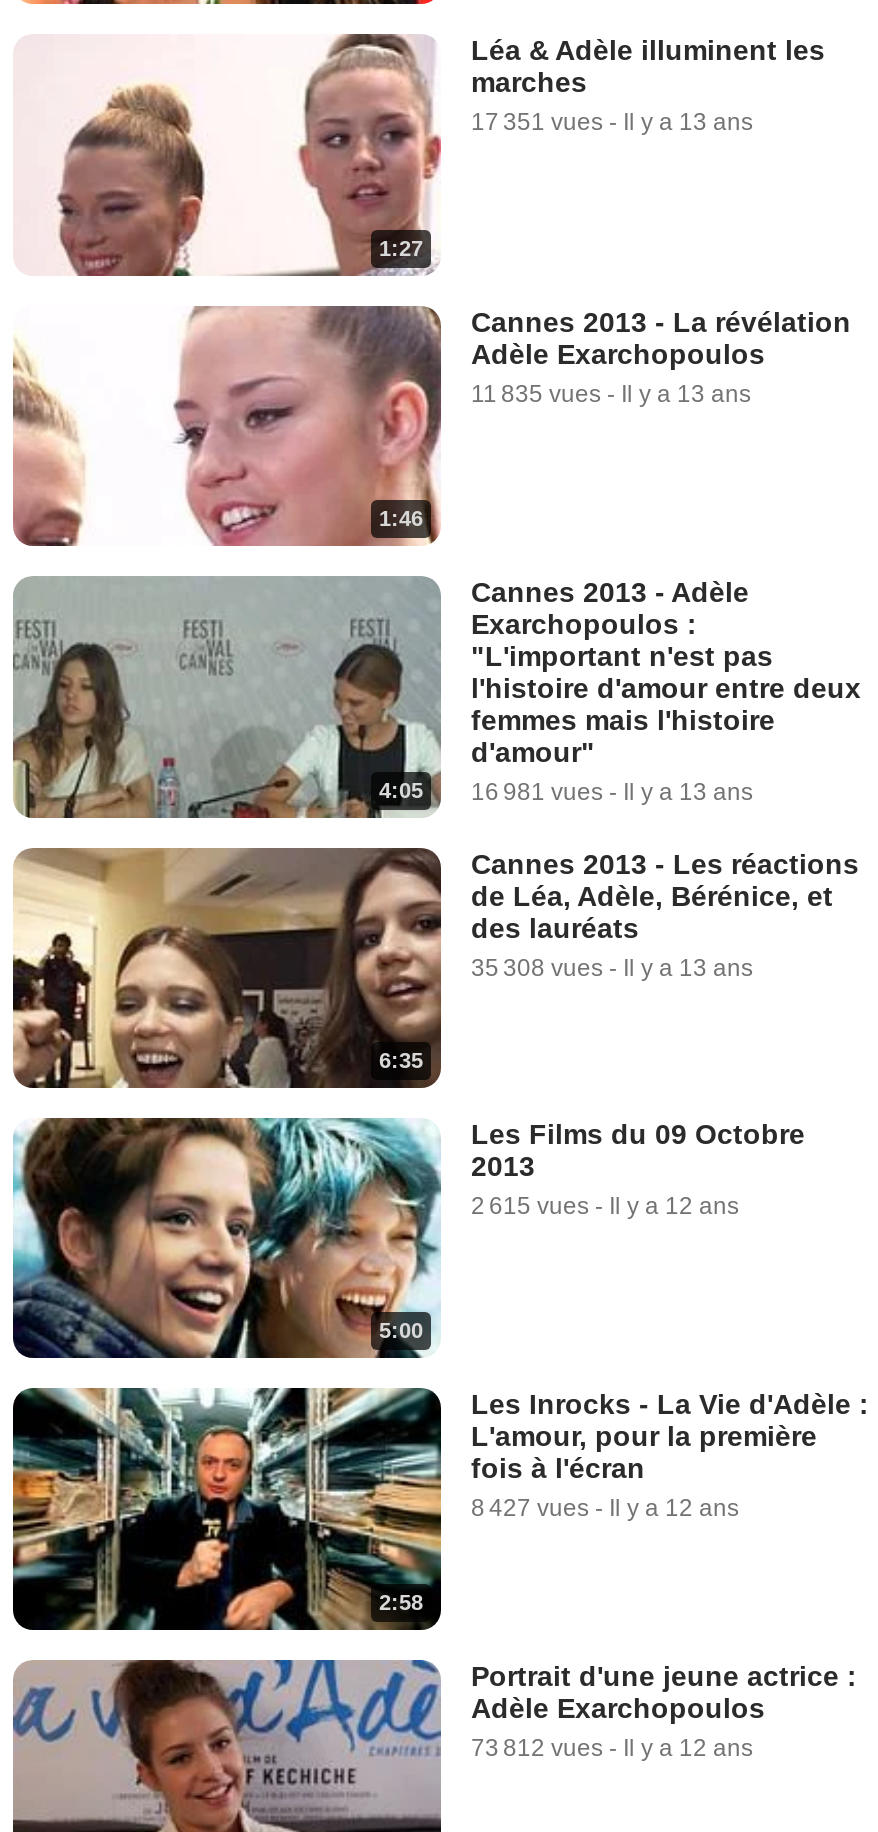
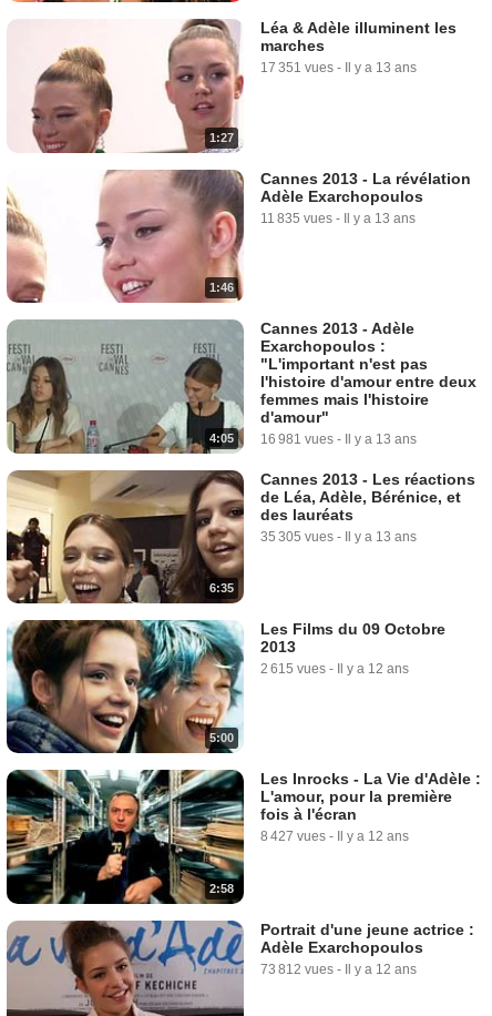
- 35 308 vues - Il y a 13 ans
+ 35 305 vues - Il y a 13 ans
